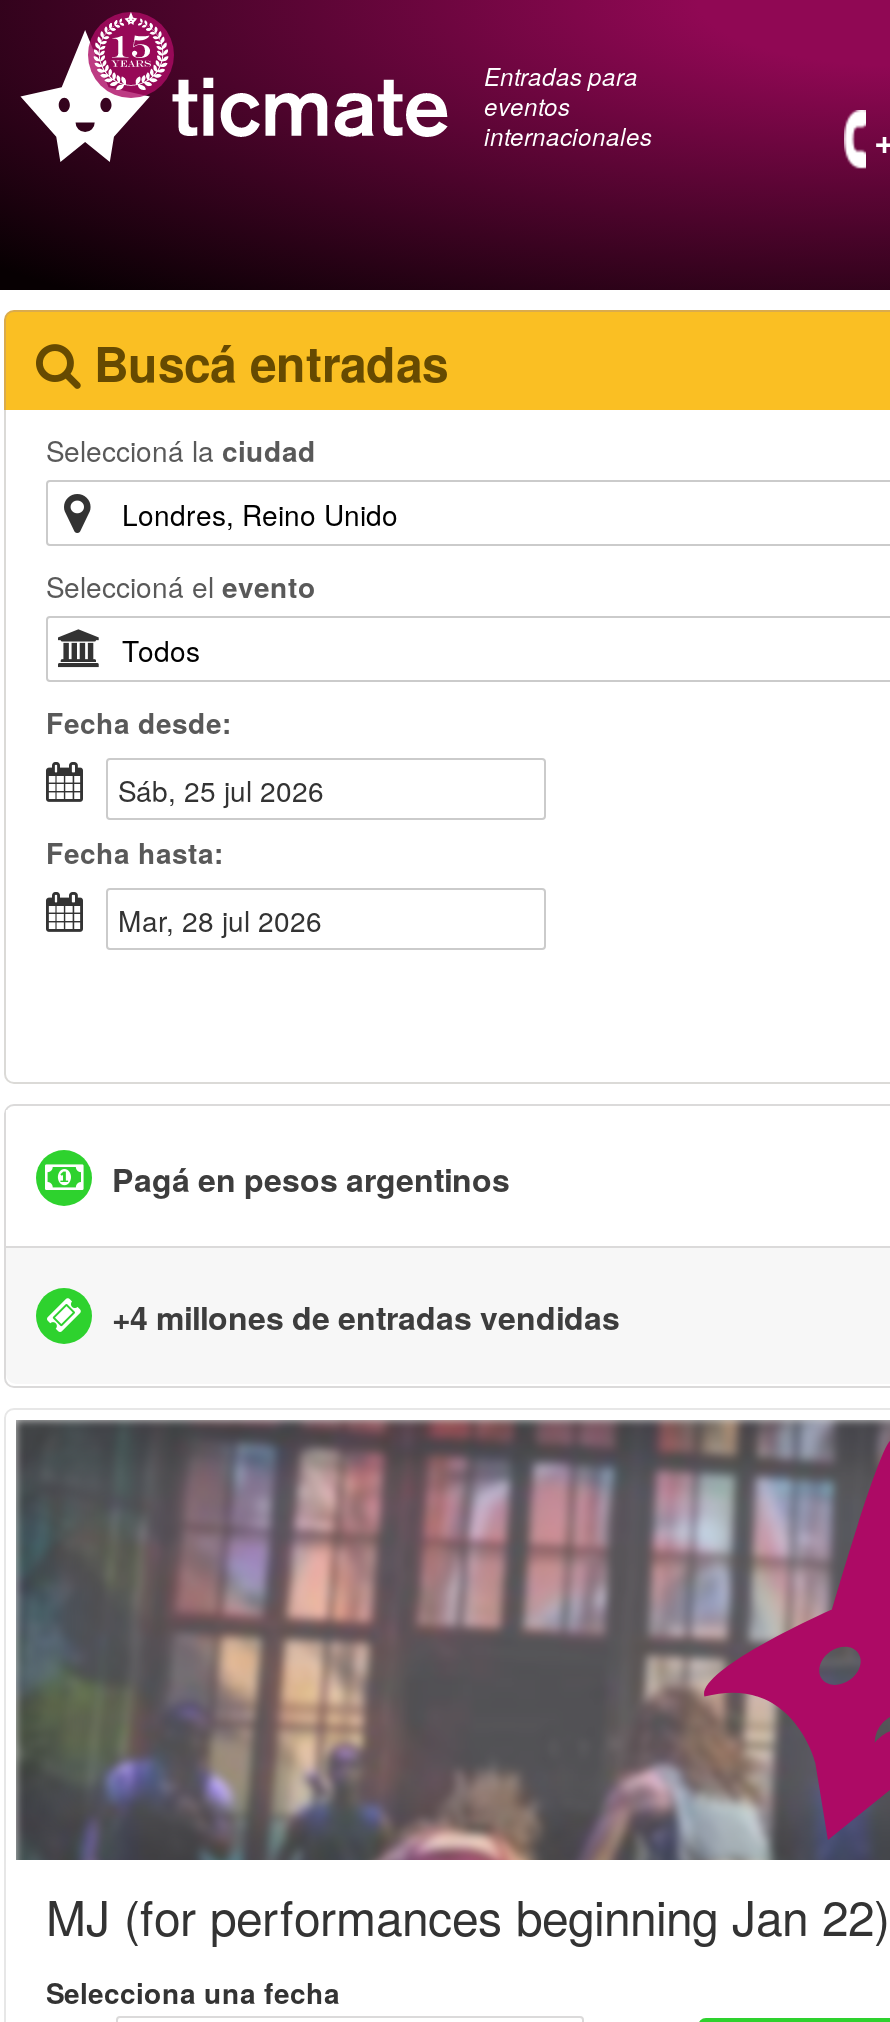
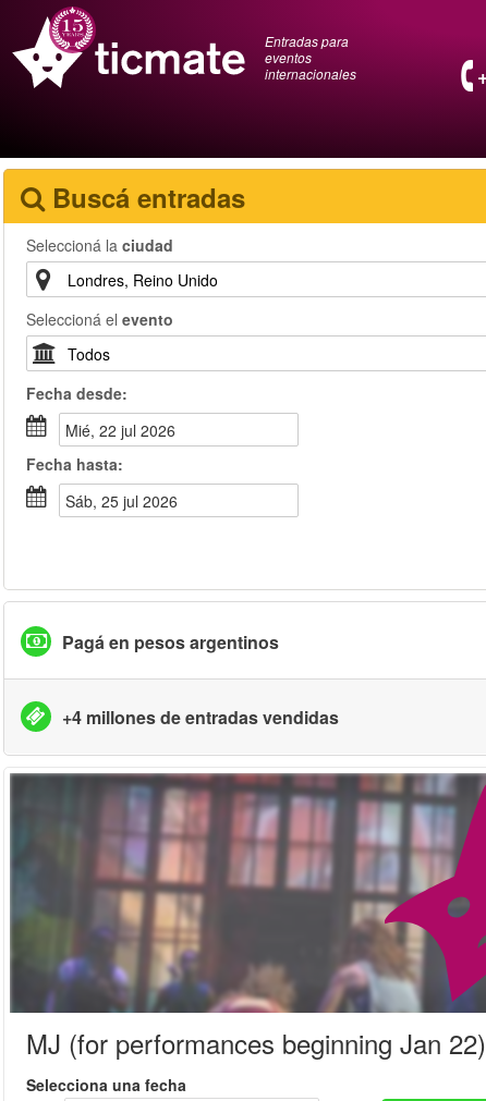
- sáb, 25 jul 2026
+ mié, 22 jul 2026

- mar, 28 jul 2026
+ sáb, 25 jul 2026
